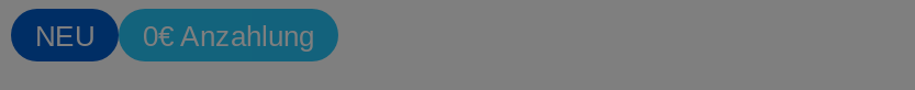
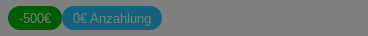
- NEU
+ -500€
